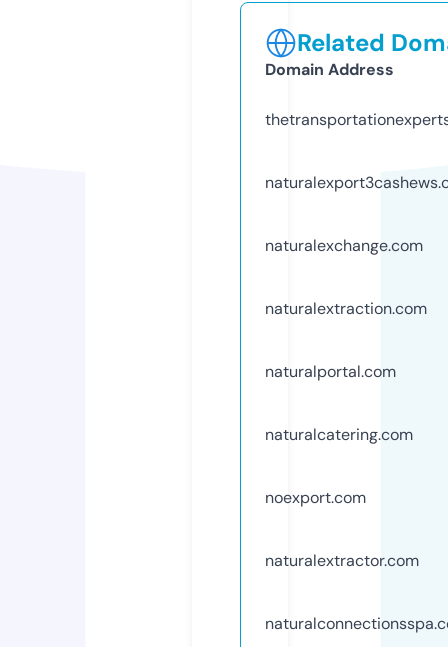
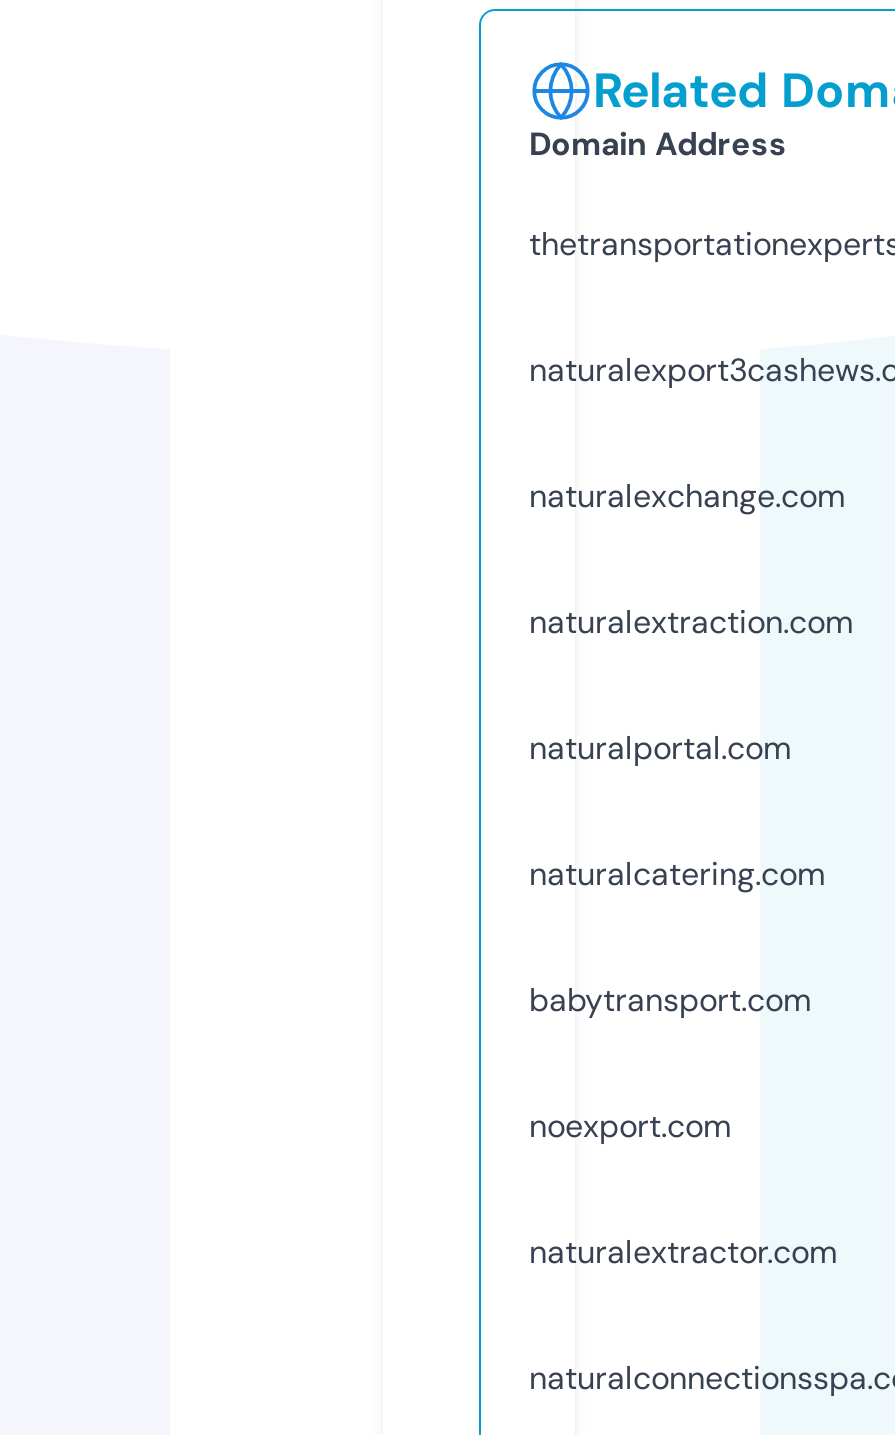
+ babytransport.com
